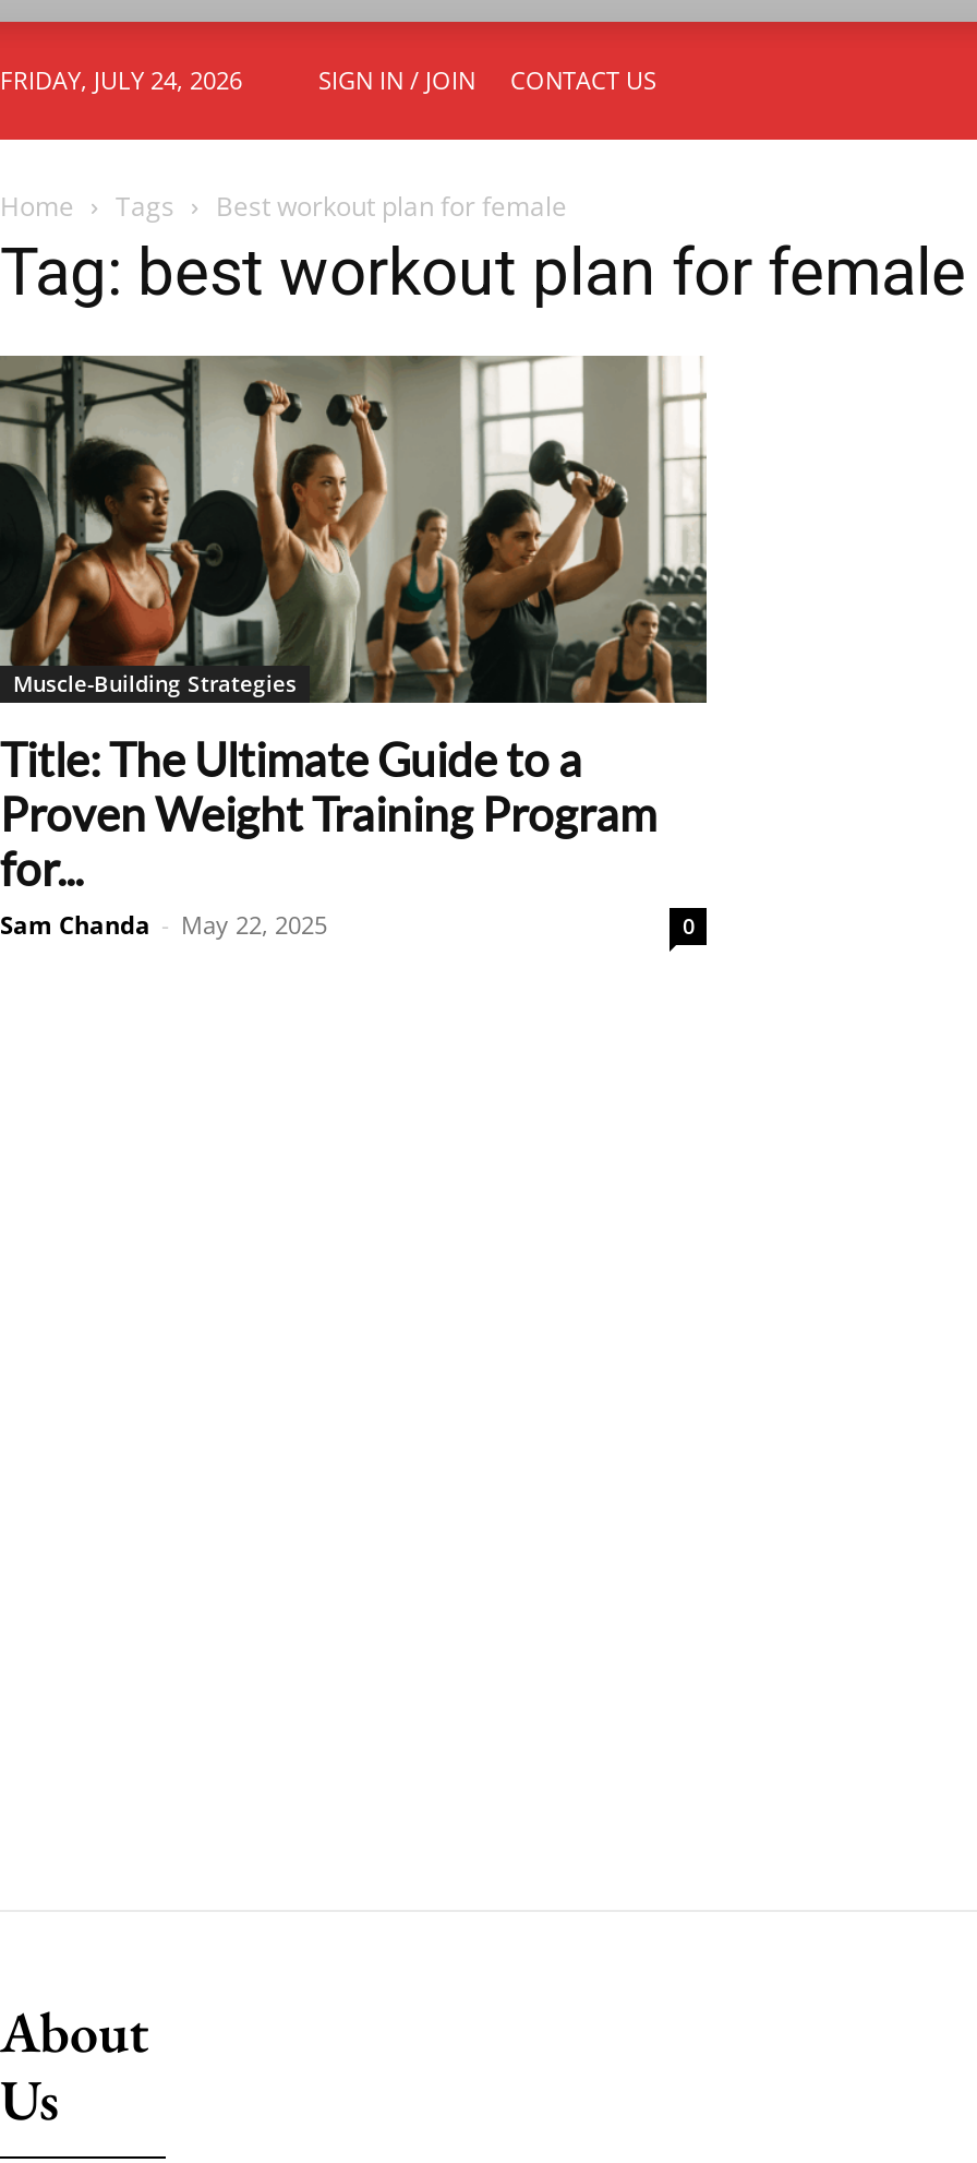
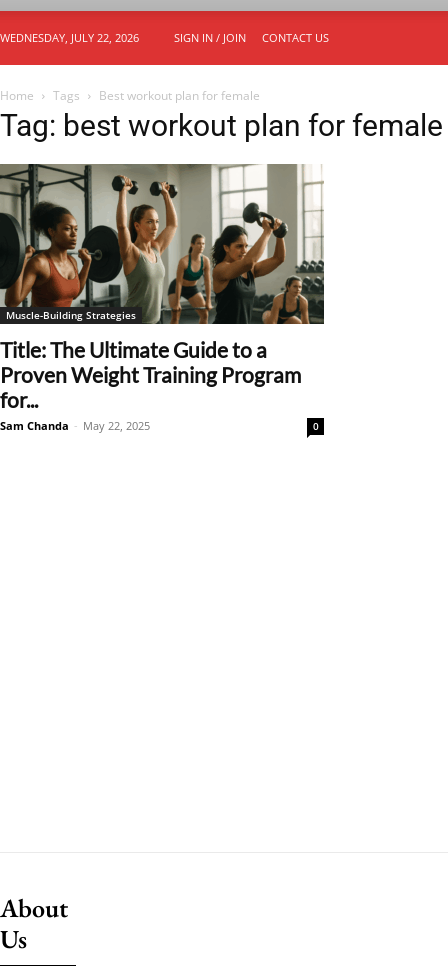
- FRIDAY, JULY 24, 2026
+ WEDNESDAY, JULY 22, 2026
